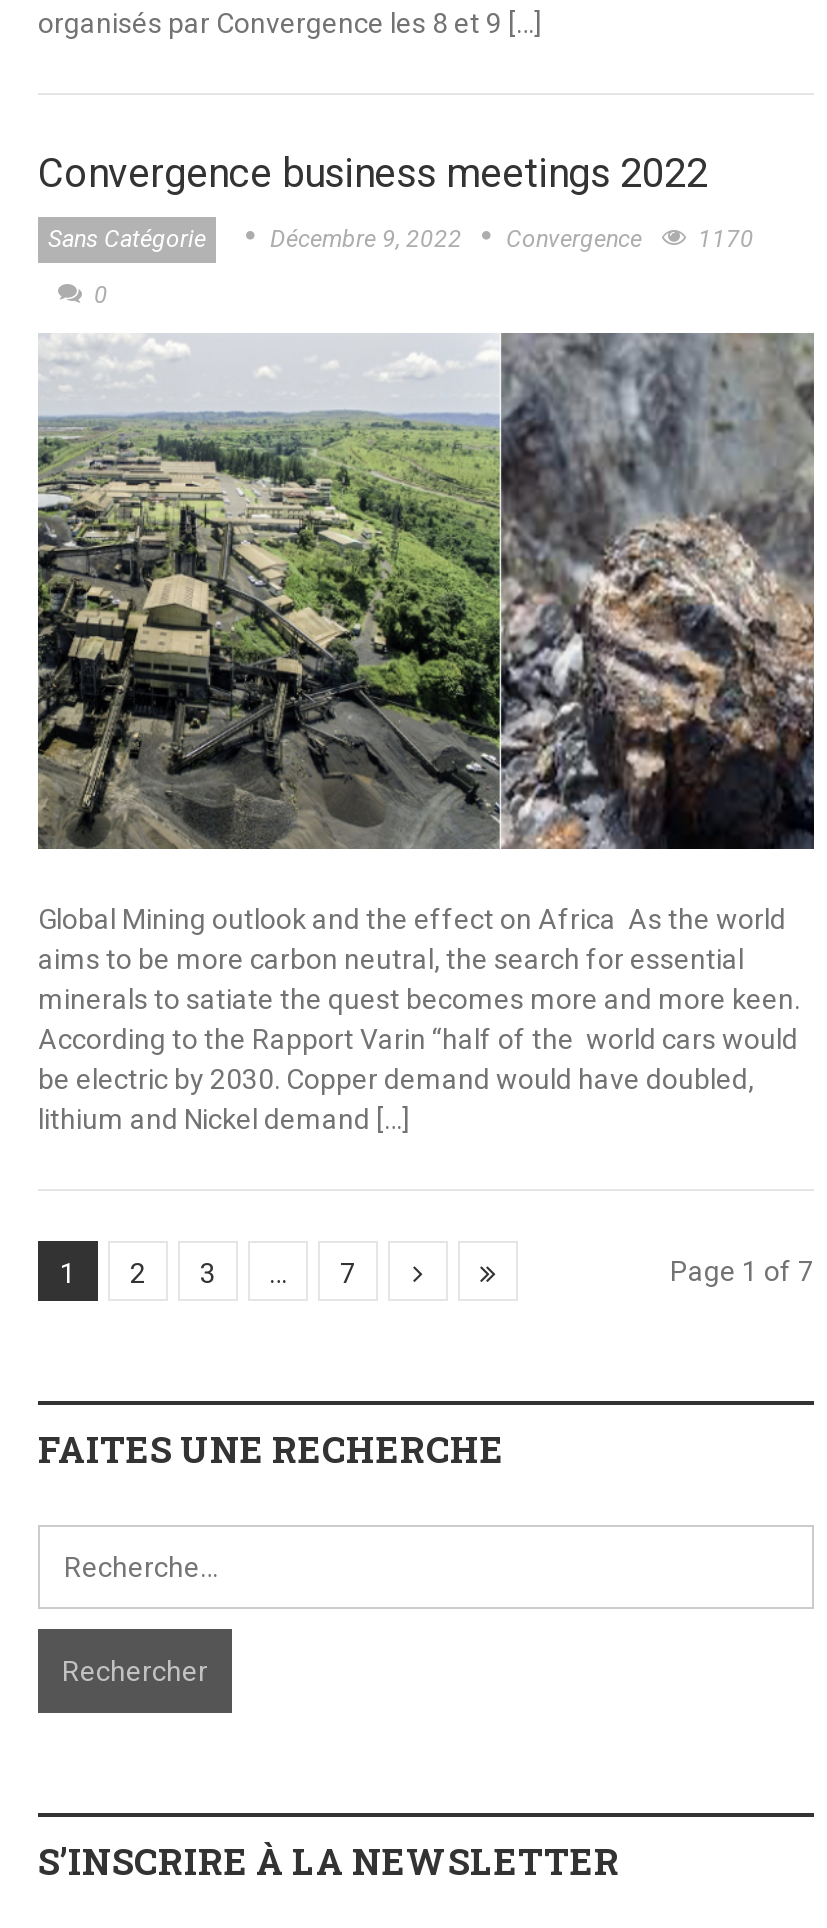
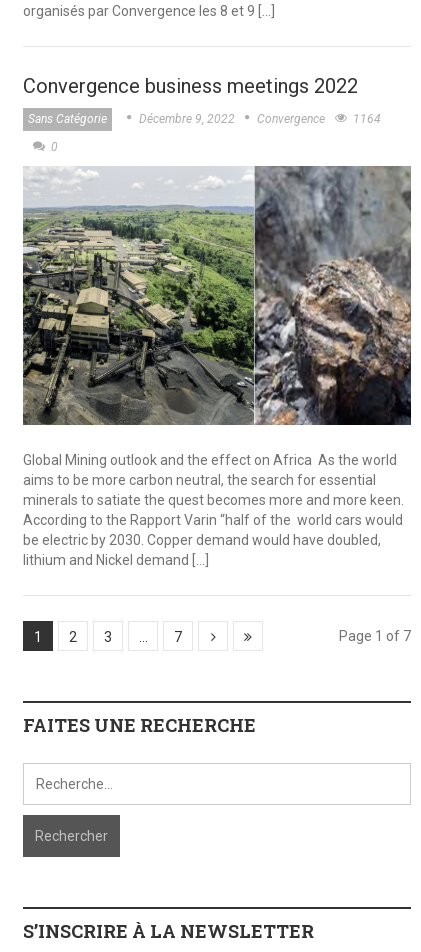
- Décembre 9, 2022 Convergence 1170
+ Décembre 9, 2022 Convergence 1164
